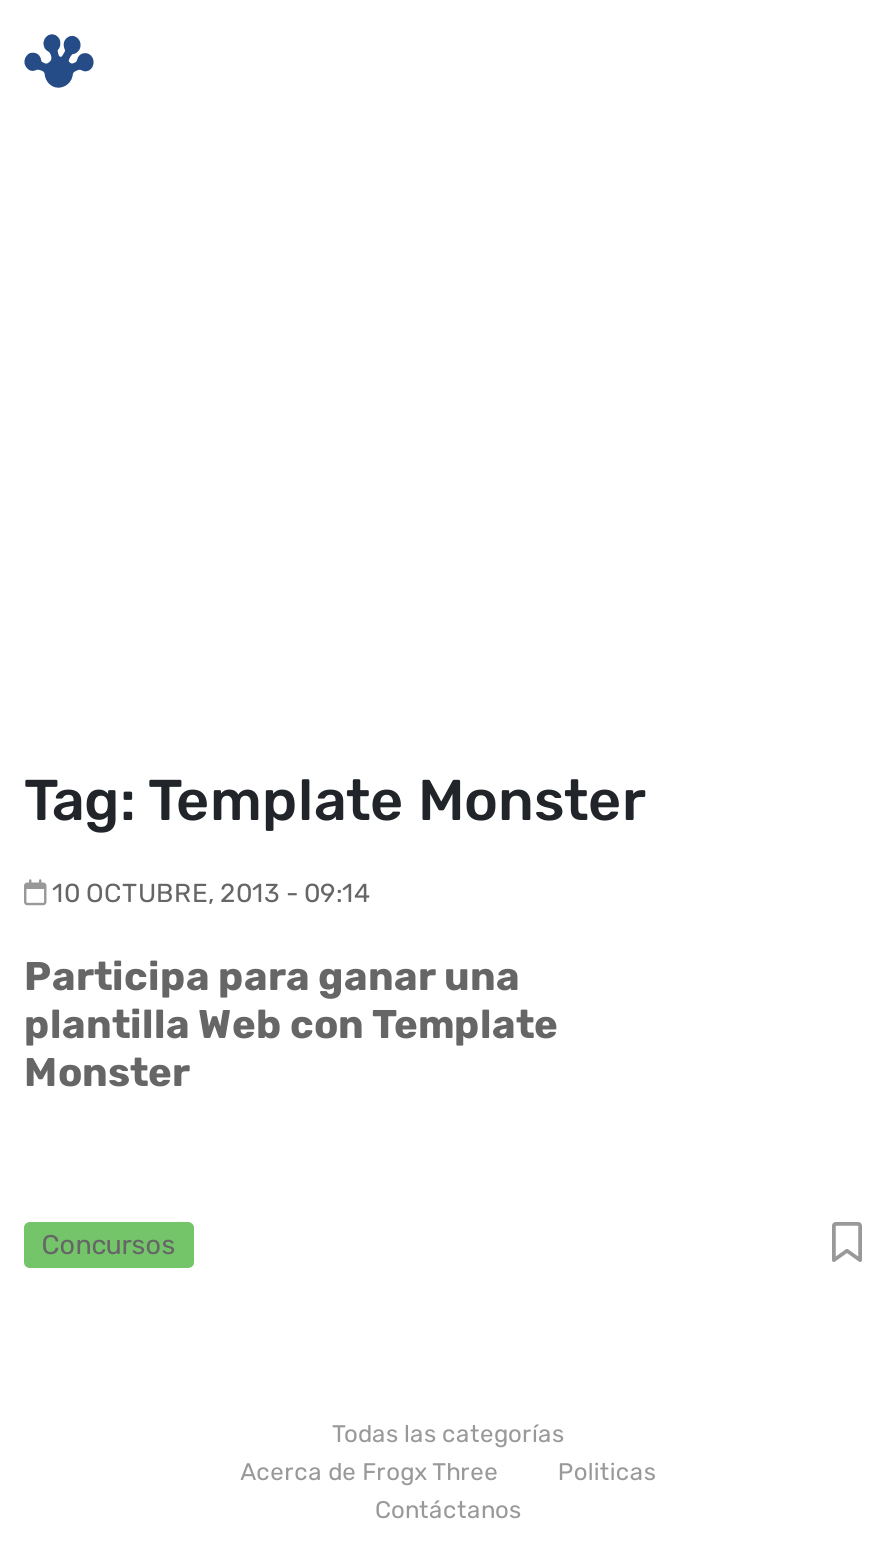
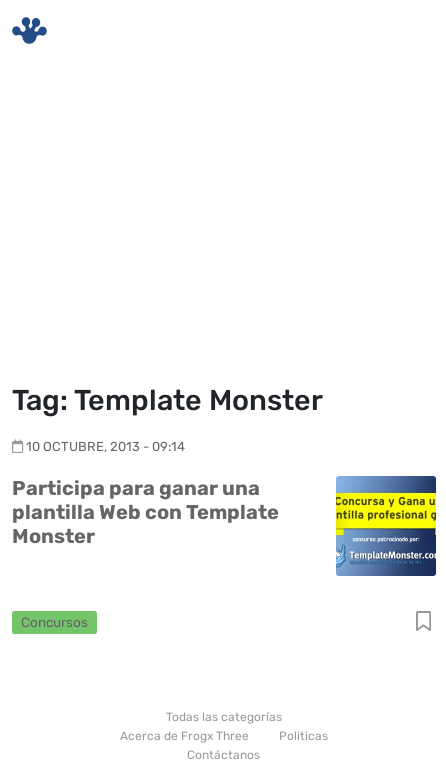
+ [image]
